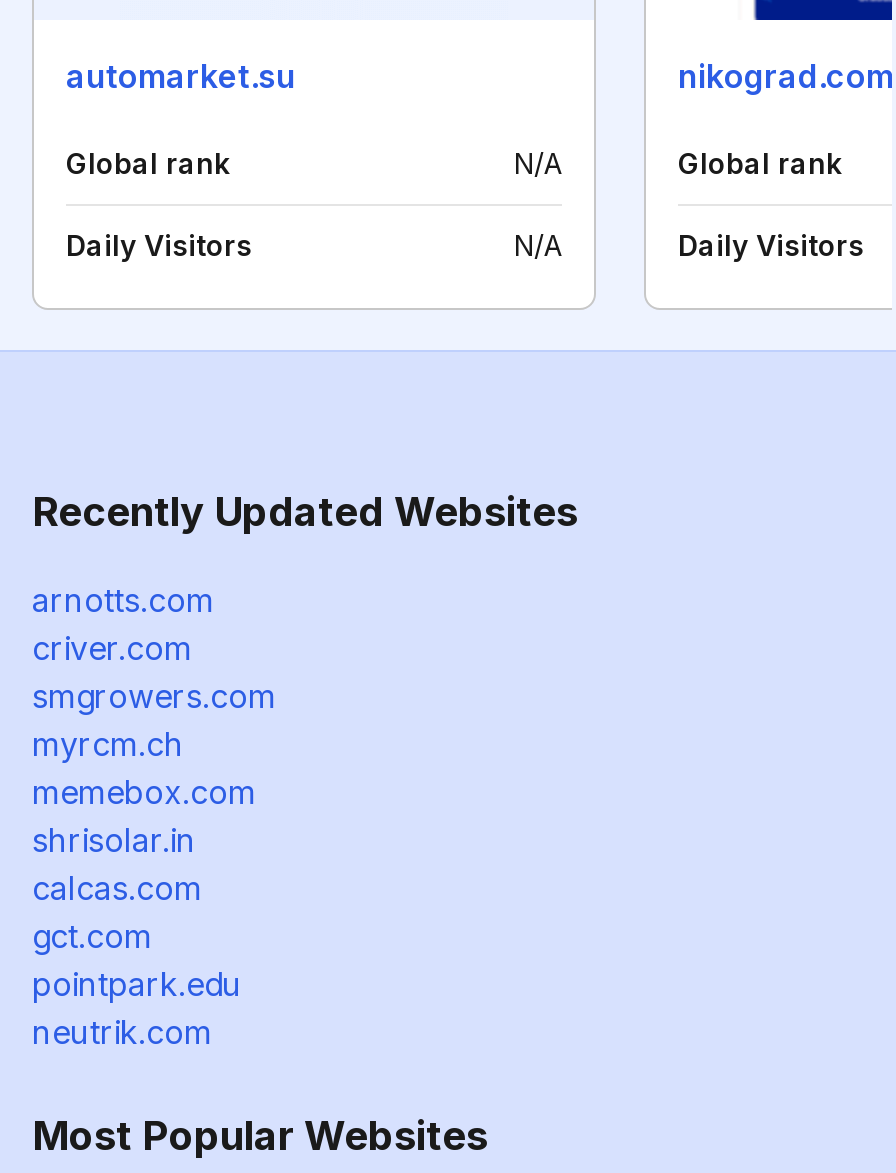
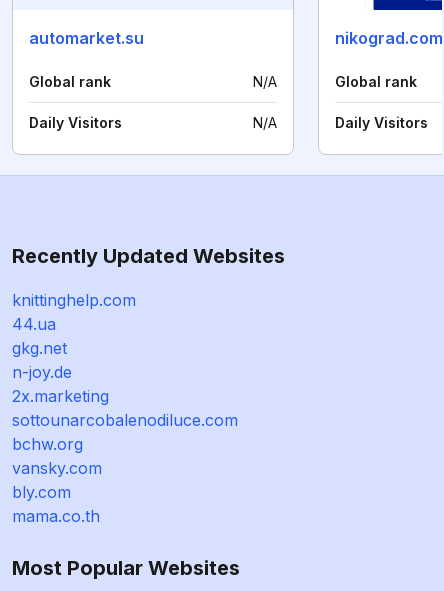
- arnotts.com
- criver.com
- smgrowers.com
- myrcm.ch
- memebox.com
- shrisolar.in
- calcas.com
- gct.com
- pointpark.edu
- neutrik.com
+ knittinghelp.com
+ 44.ua
+ gkg.net
+ n-joy.de
+ 2x.marketing
+ sottounarcobalenodiluce.com
+ bchw.org
+ vansky.com
+ bly.com
+ mama.co.th
